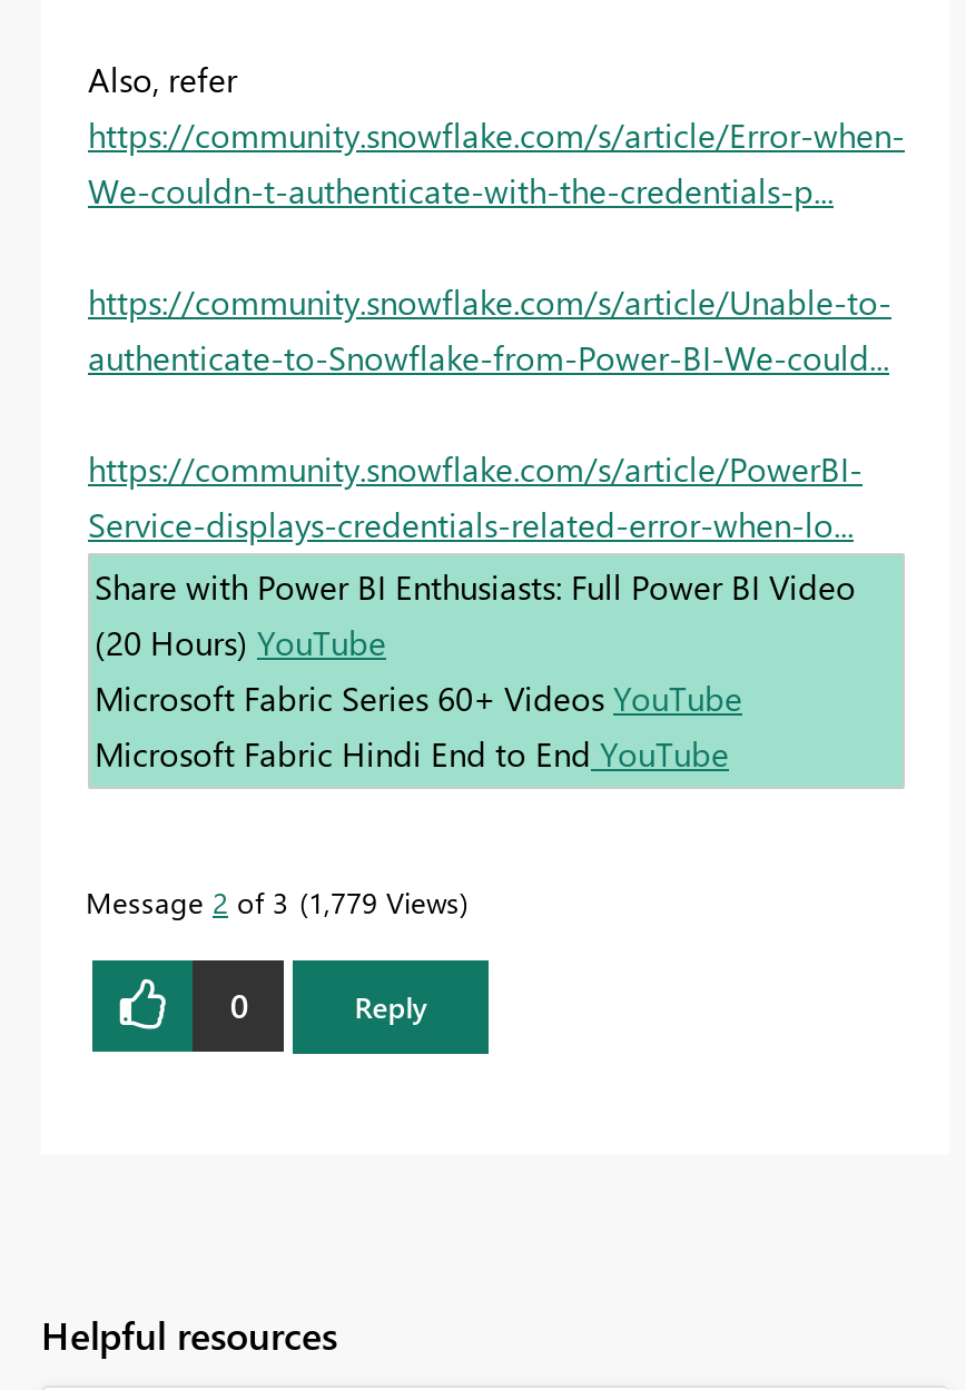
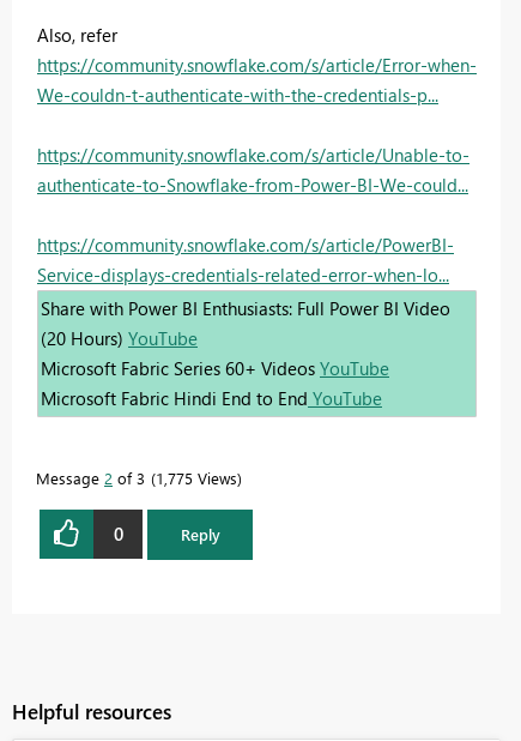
- Message 2 of 3 1,779 Views
+ Message 2 of 3 1,775 Views
